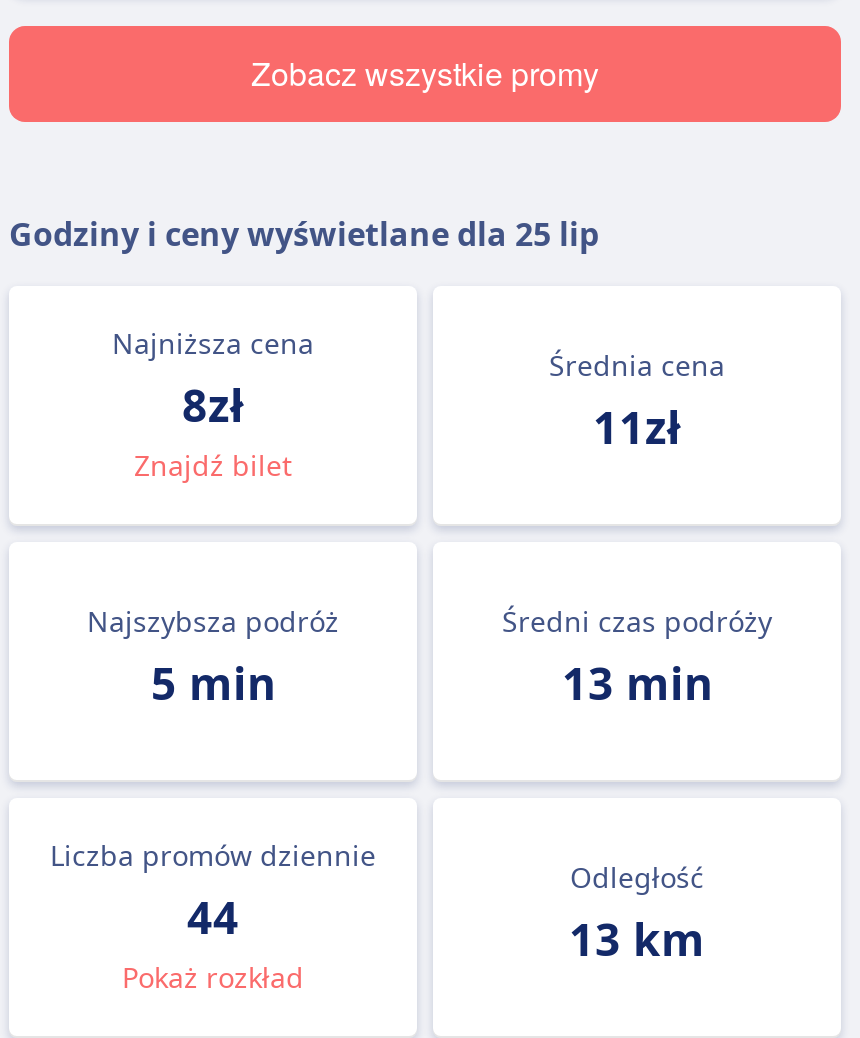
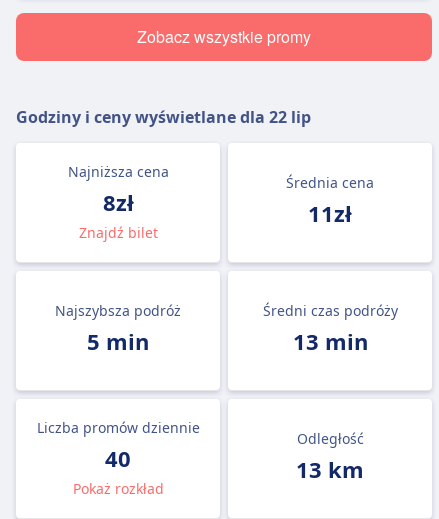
- Godziny i ceny wyświetlane dla 25 lip
+ Godziny i ceny wyświetlane dla 22 lip

- 44
+ 40
